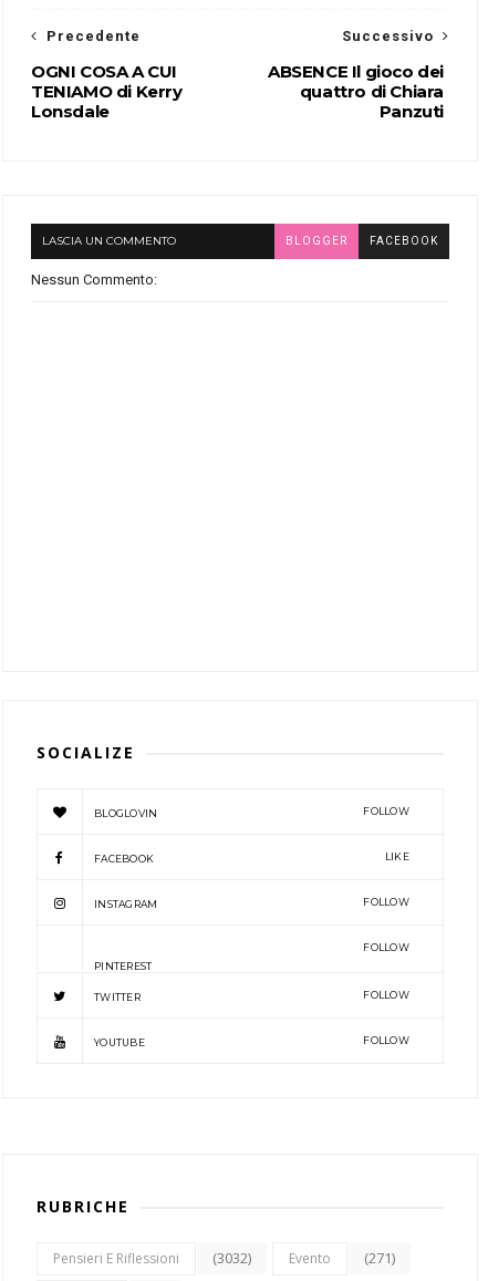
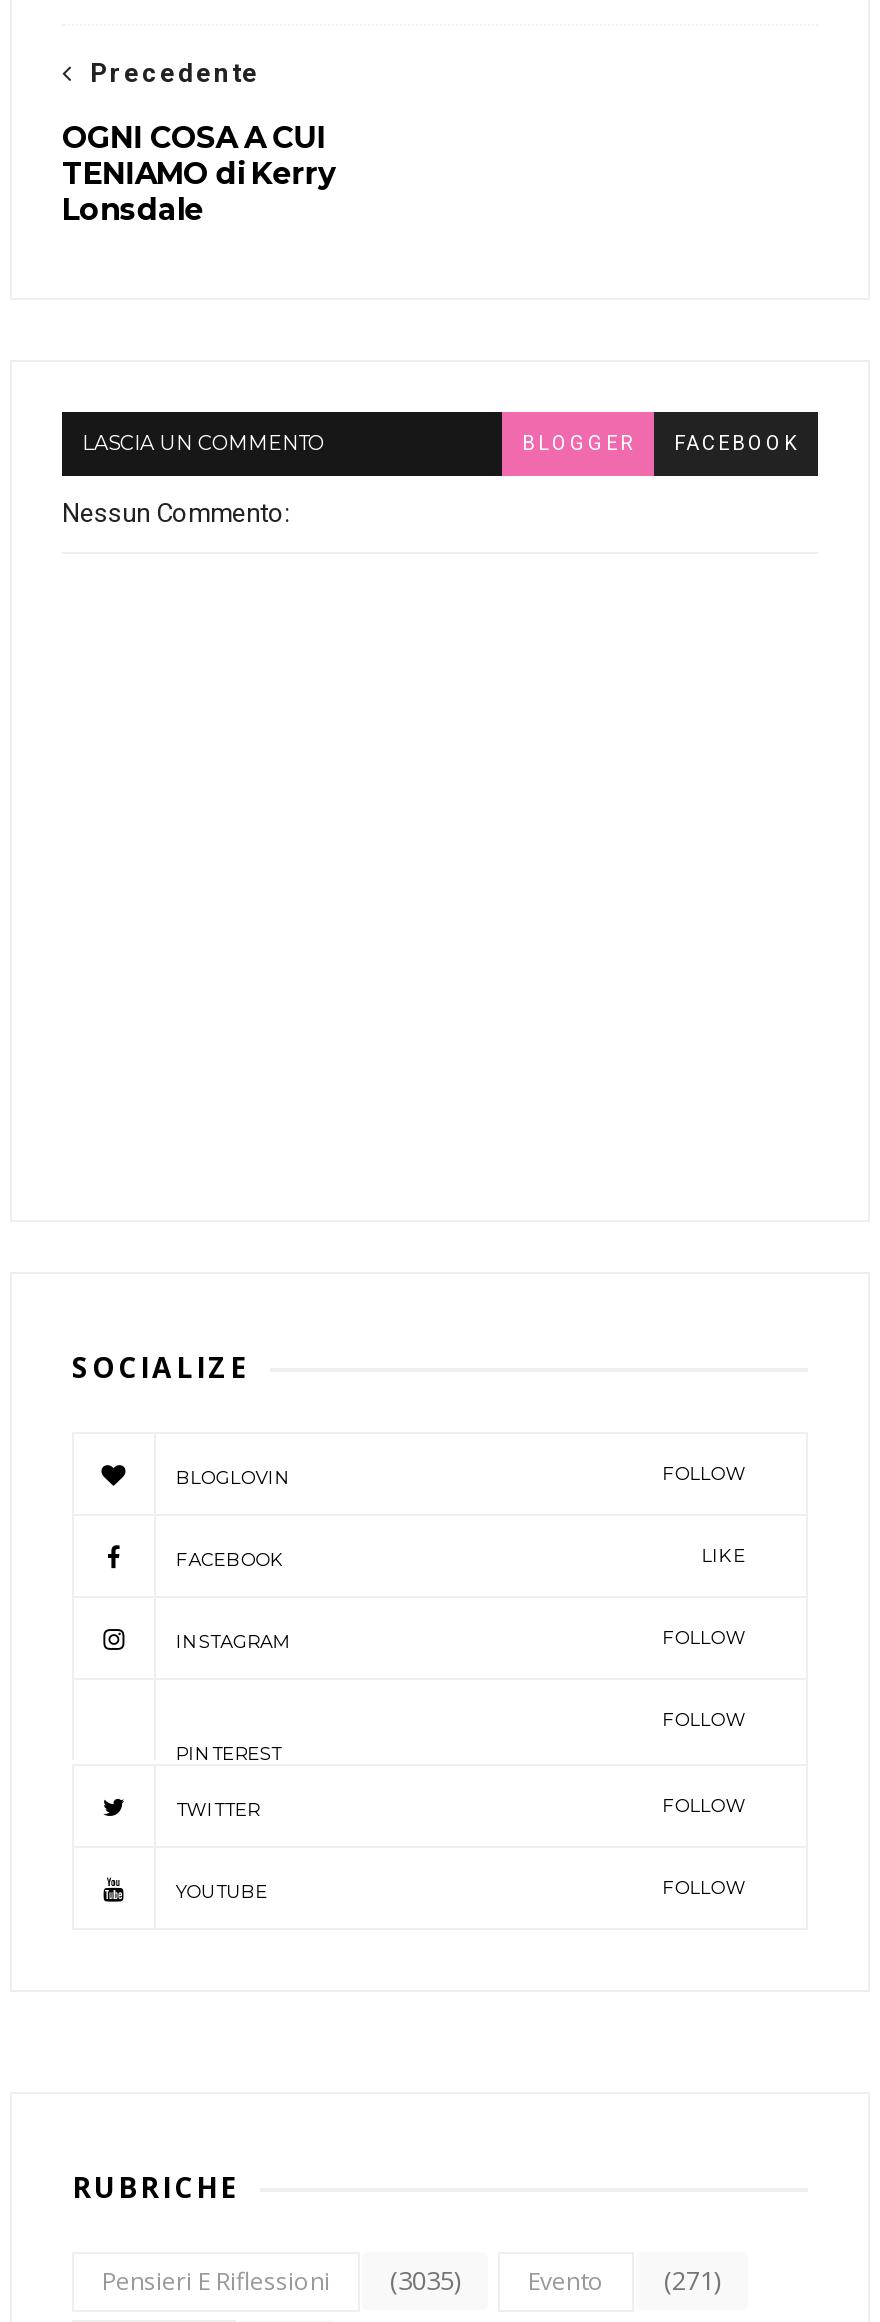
- Successivo
- ABSENCE Il gioco dei
- quattro di Chiara
- Panzuti

- Pensieri E Riflessioni (3032) Evento (271)
+ Pensieri E Riflessioni (3035) Evento (271)
